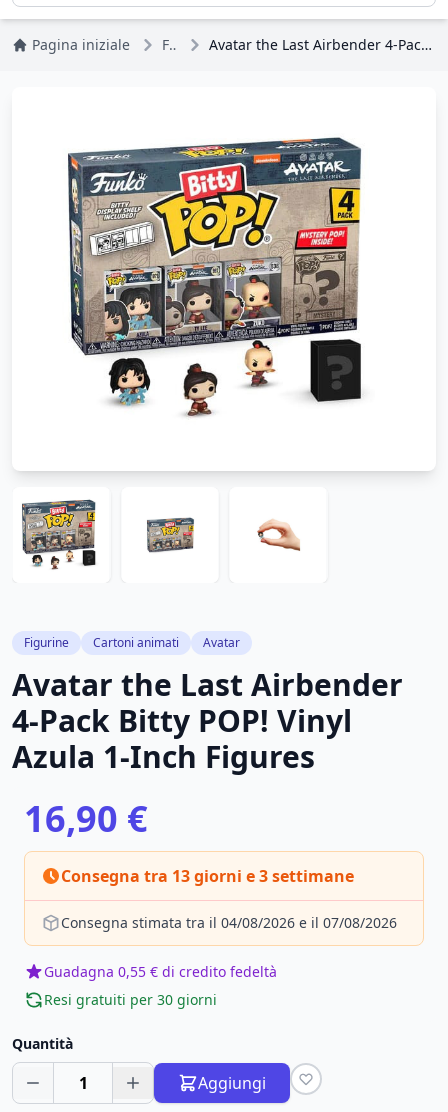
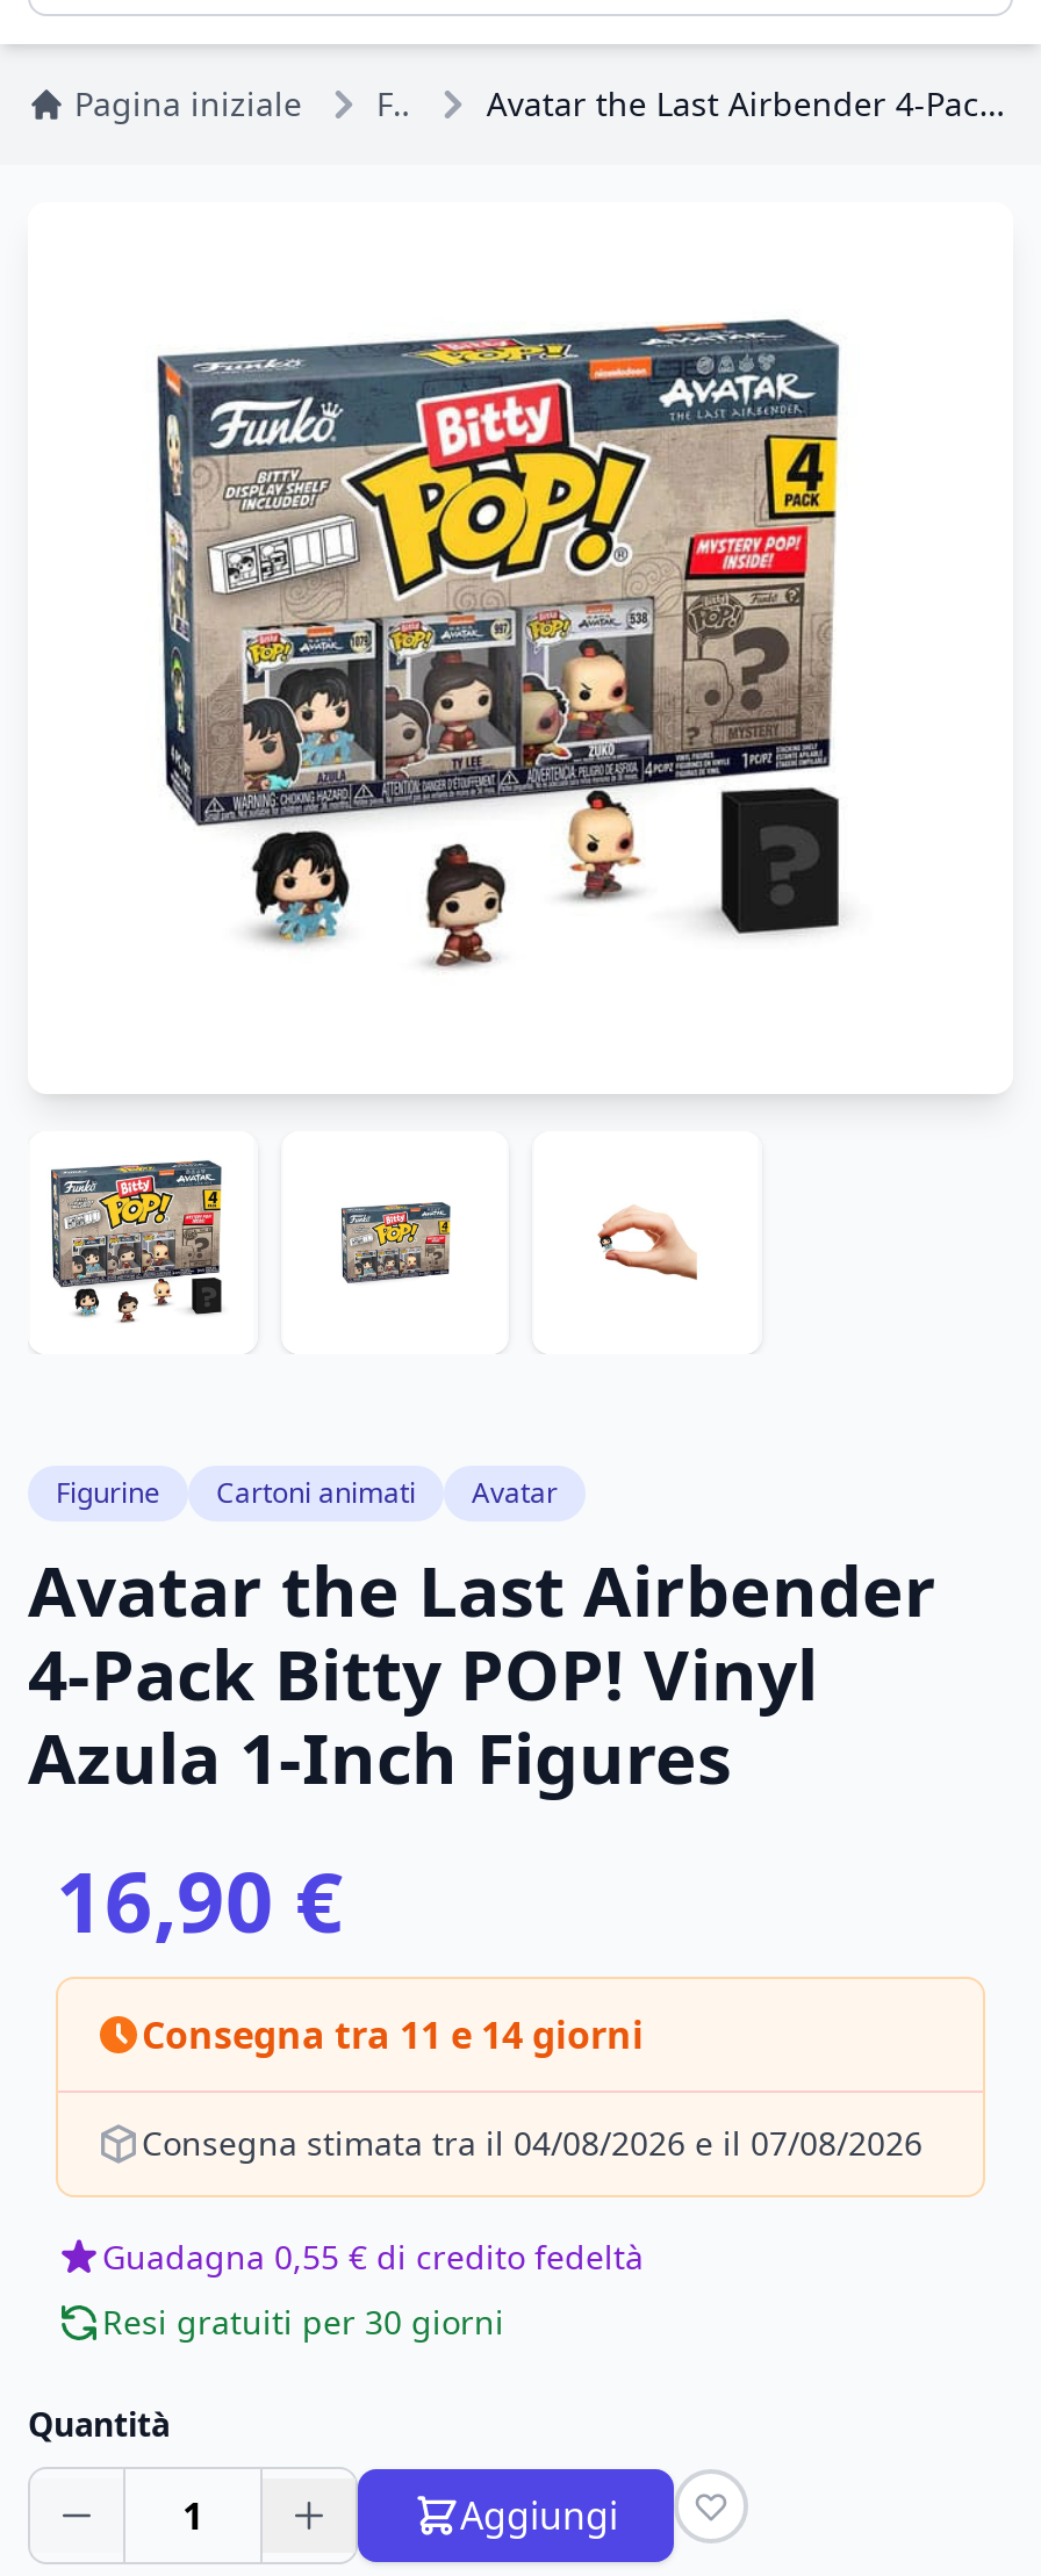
- Consegna tra 13 giorni e 3 settimane
+ Consegna tra 11 e 14 giorni
